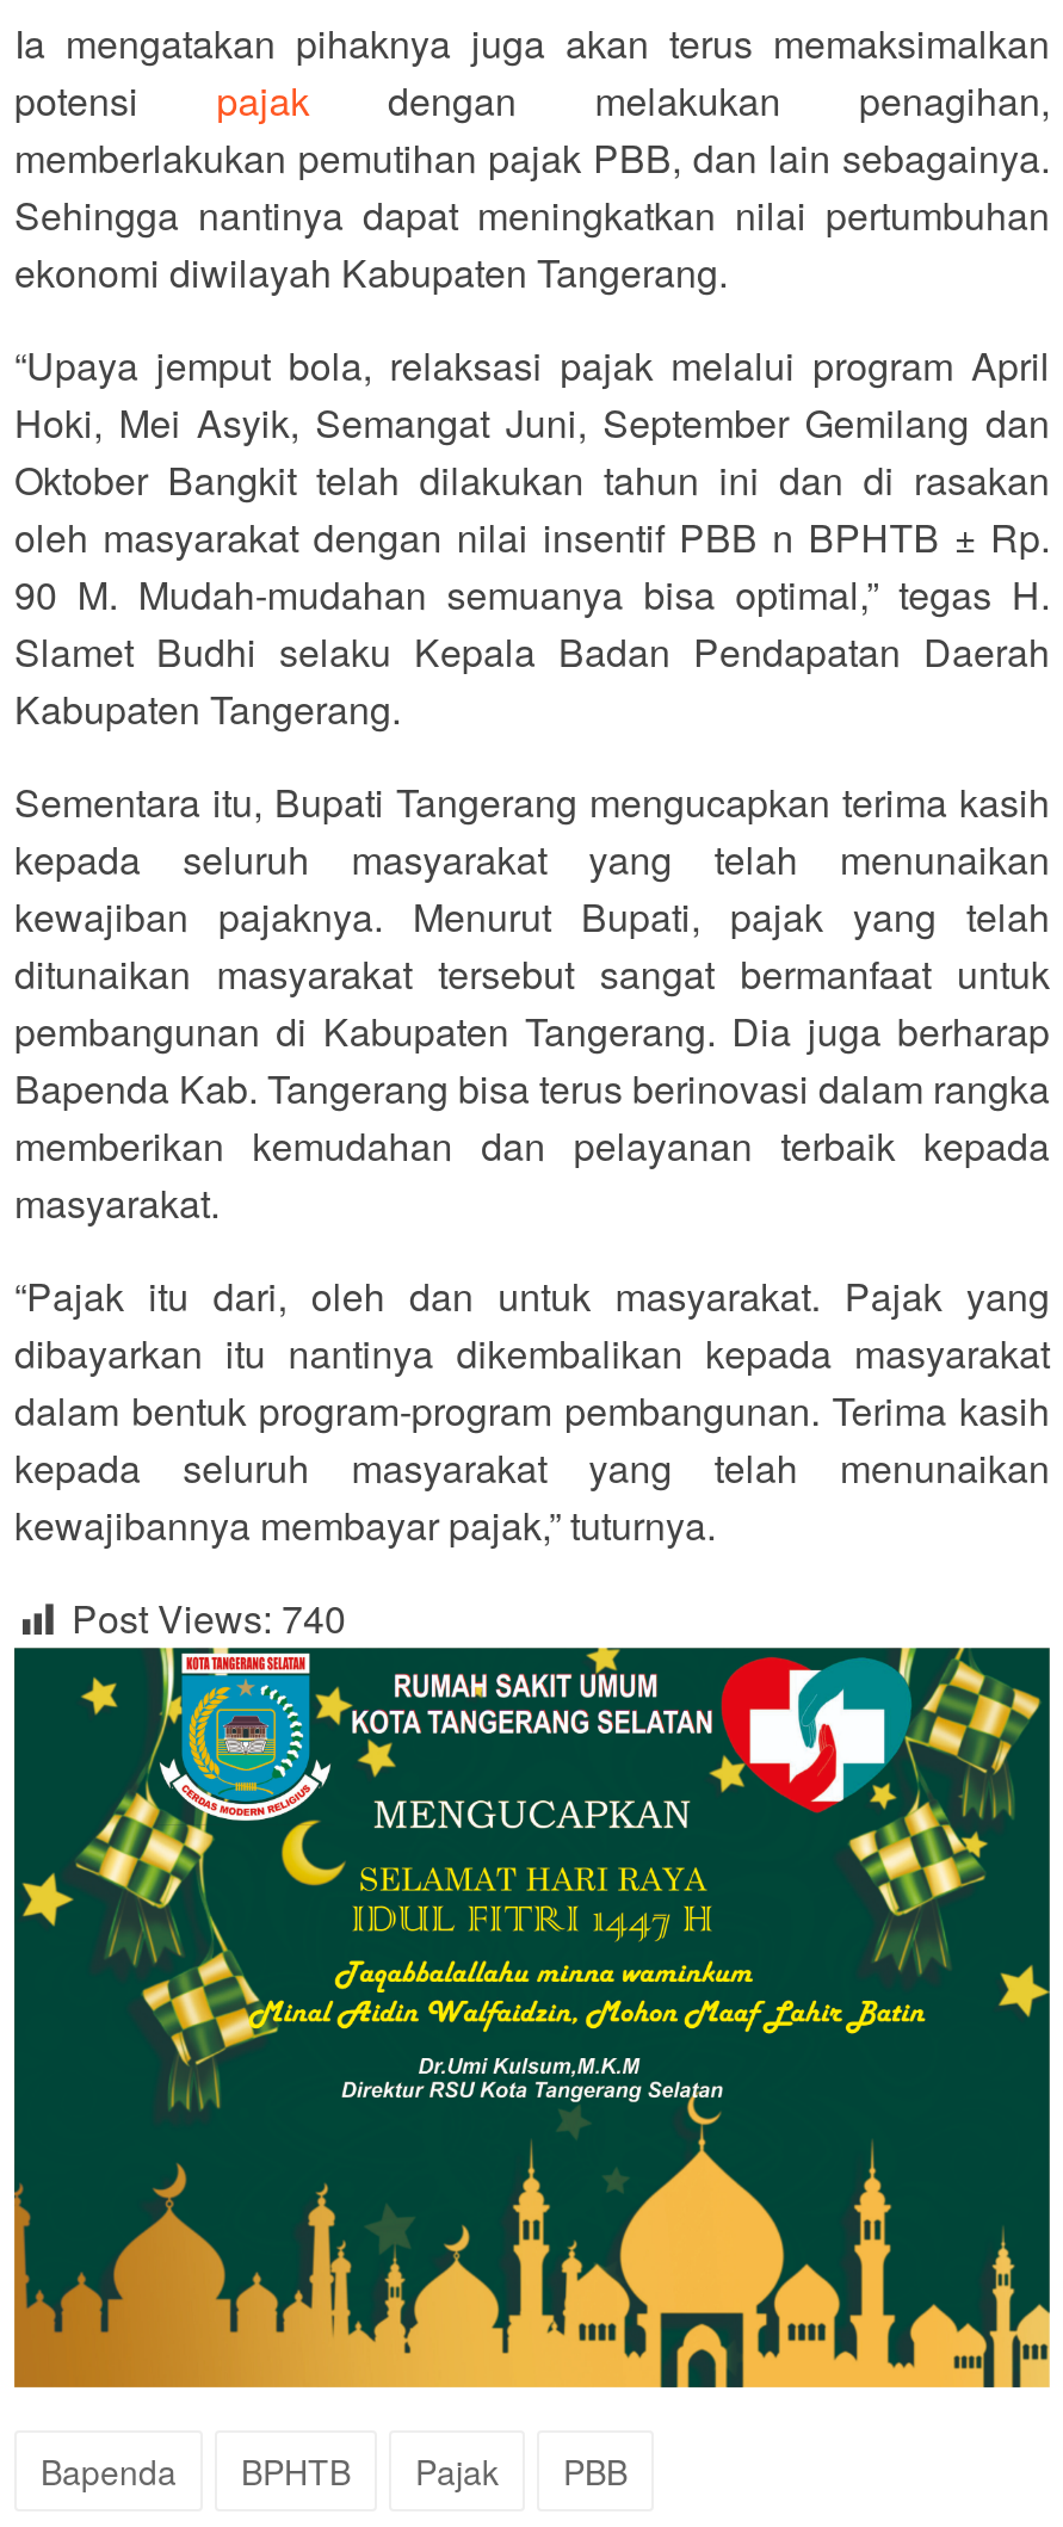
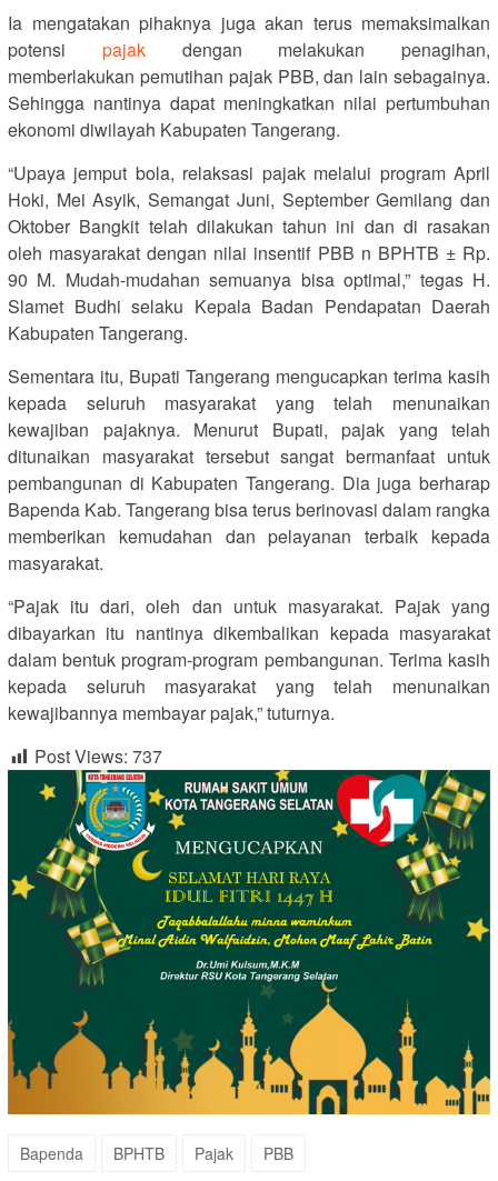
- Post Views: 740
+ Post Views: 737
